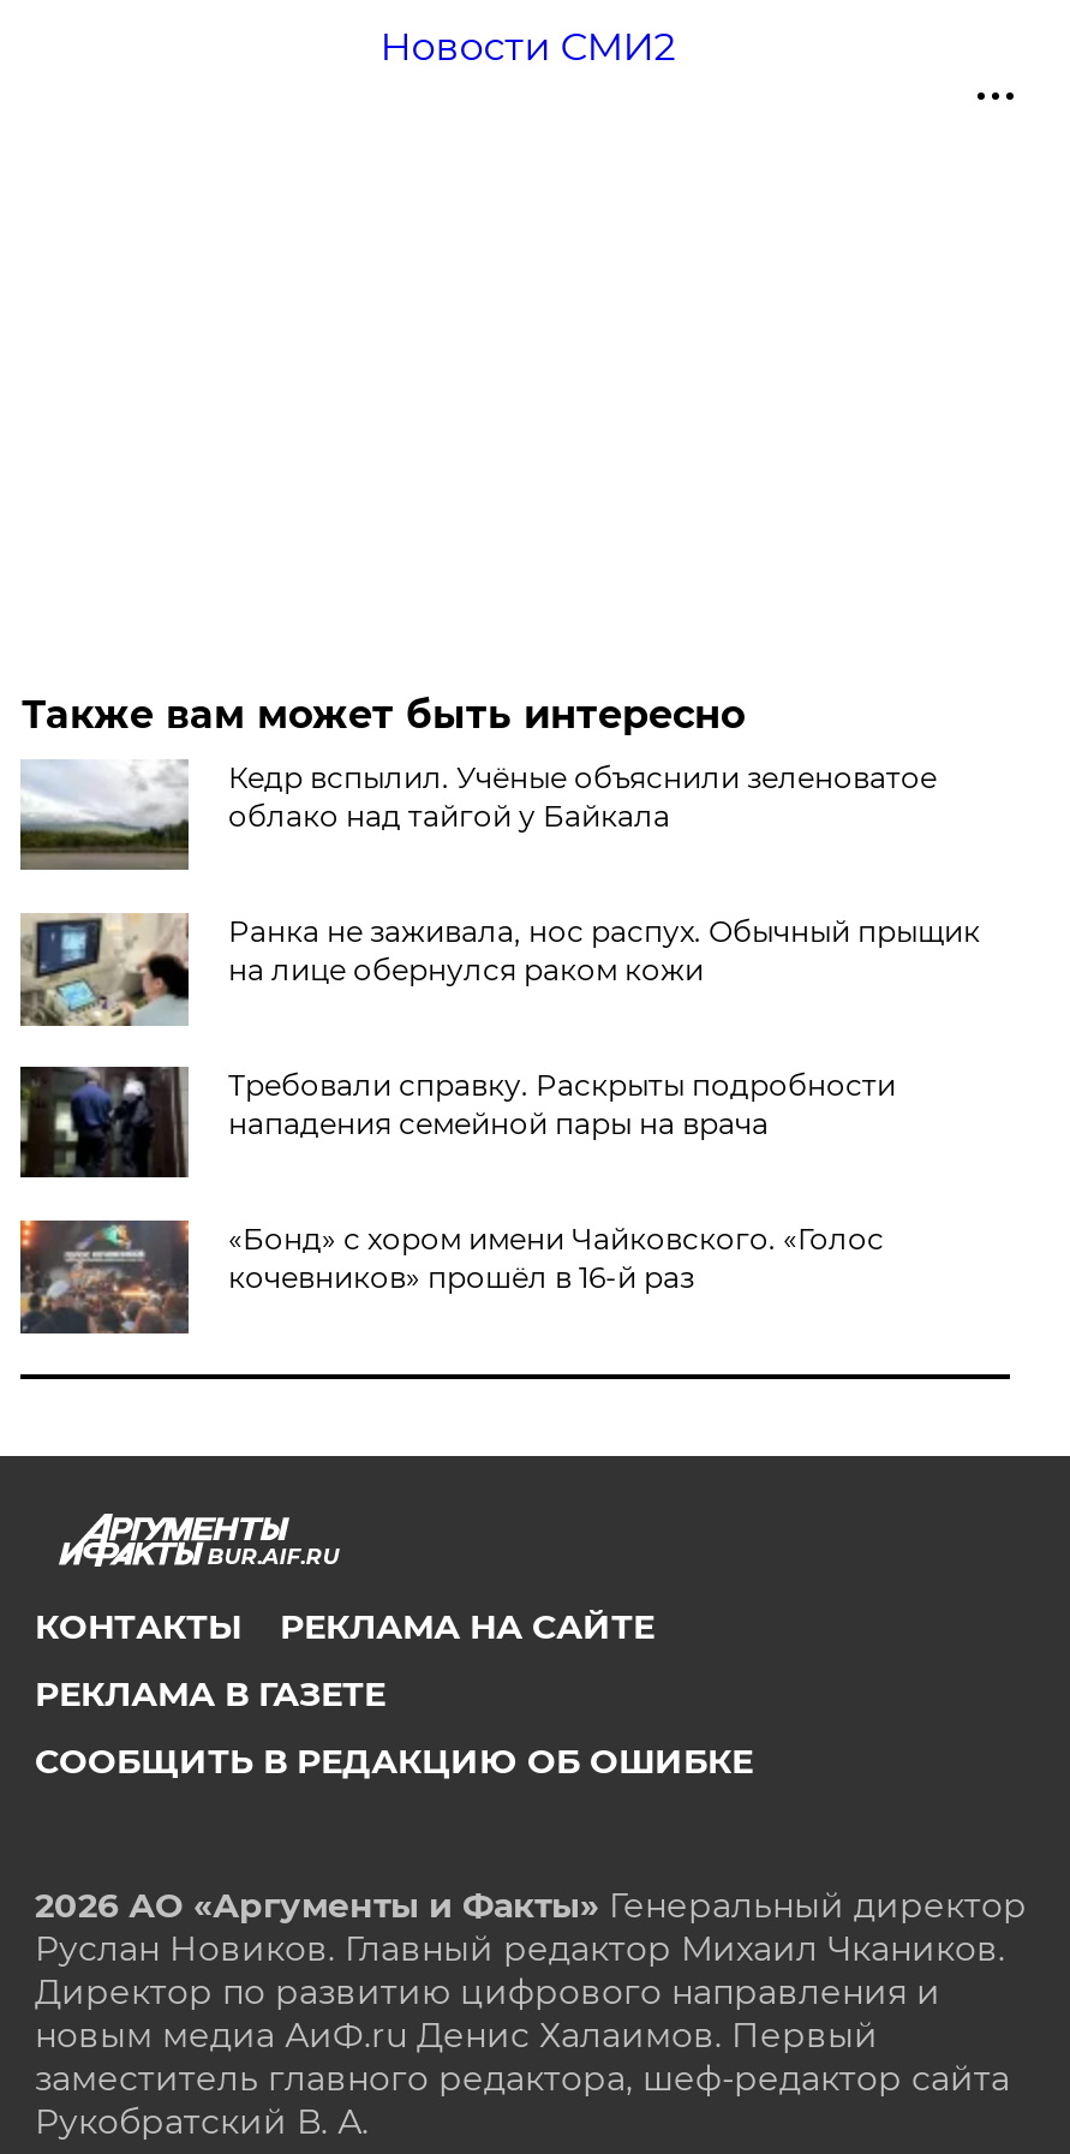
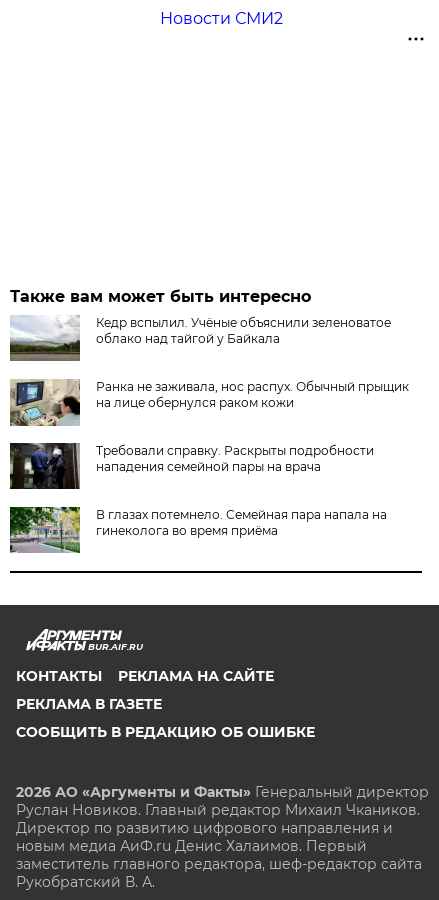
- [image]
- «Бонд» с хором имени Чайковского. «Голос
- кочевников» прошёл в 16-й раз
+ [image]
+ В глазах потемнело. Семейная пара напала на
+ гинеколога во время приёма
